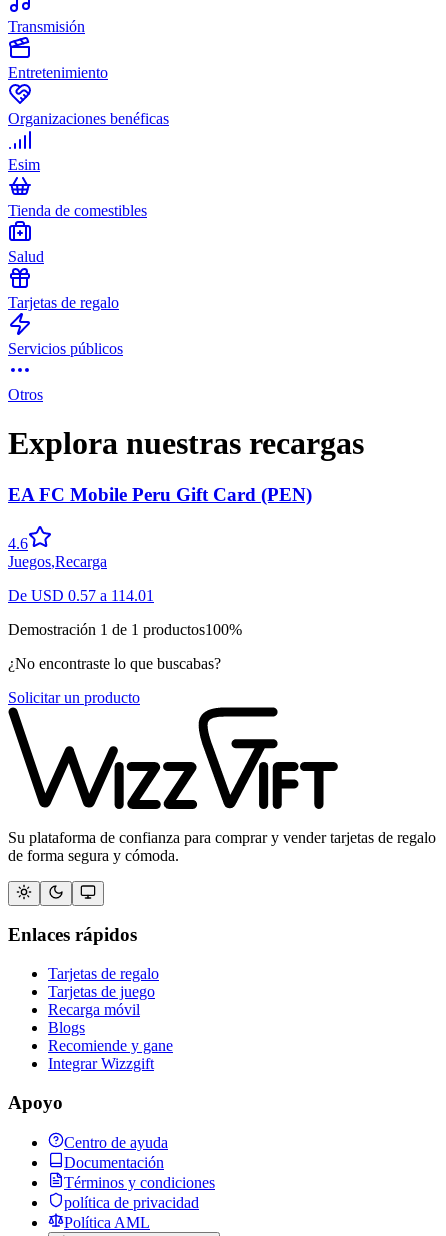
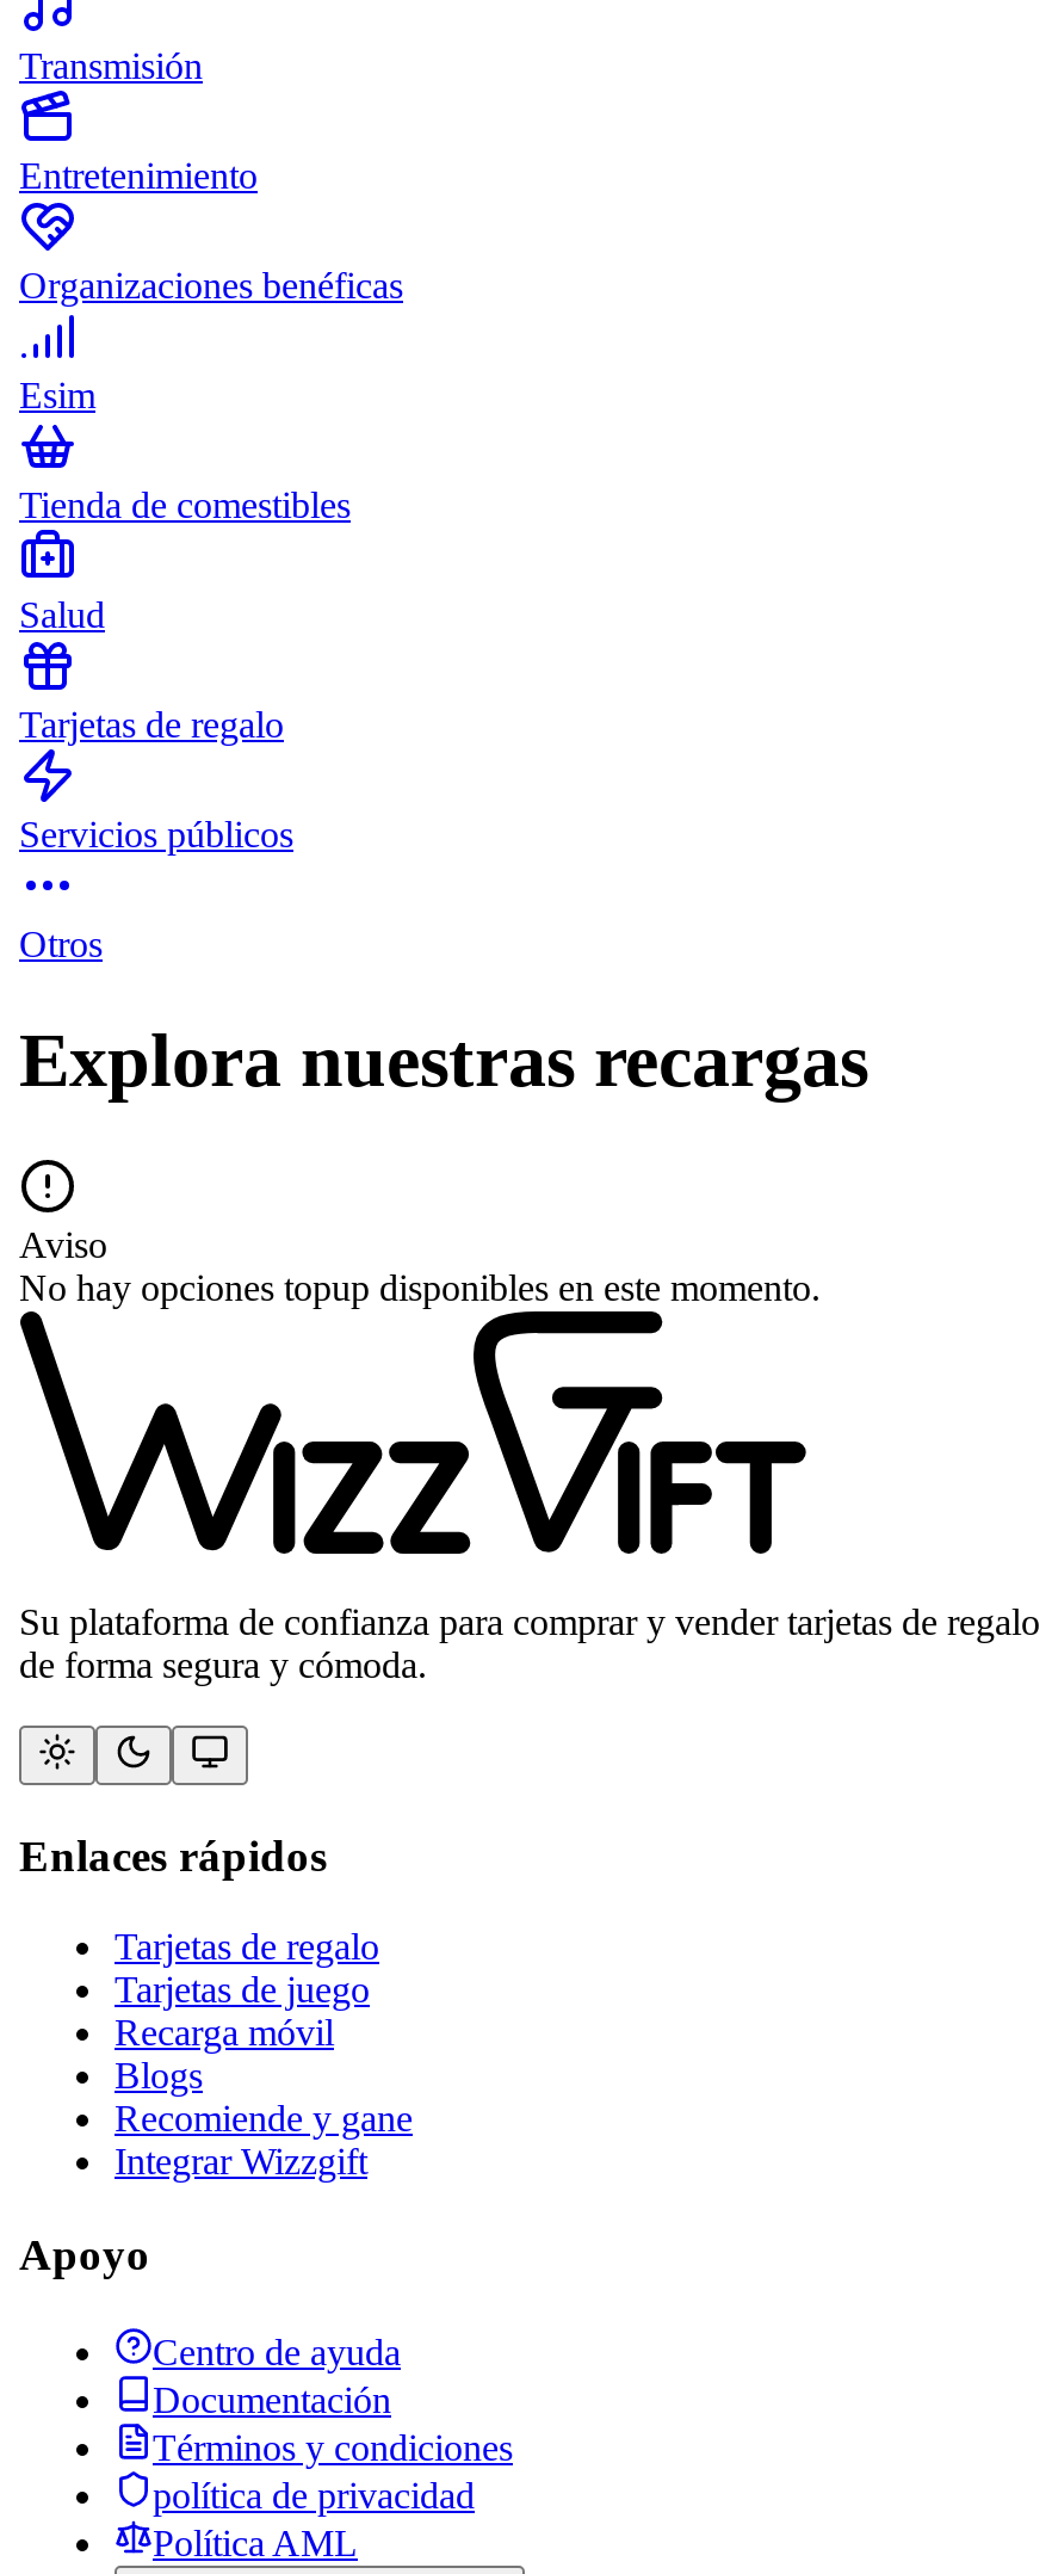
- EA FC Mobile Peru Gift Card (PEN)
- 4.6
- Juegos,Recarga
- De USD 0.57 a 114.01
- Demostración 1 de 1 productos100%
- ¿No encontraste lo que buscabas?
- Solicitar un producto
+ Aviso
+ No hay opciones topup disponibles en este momento.
